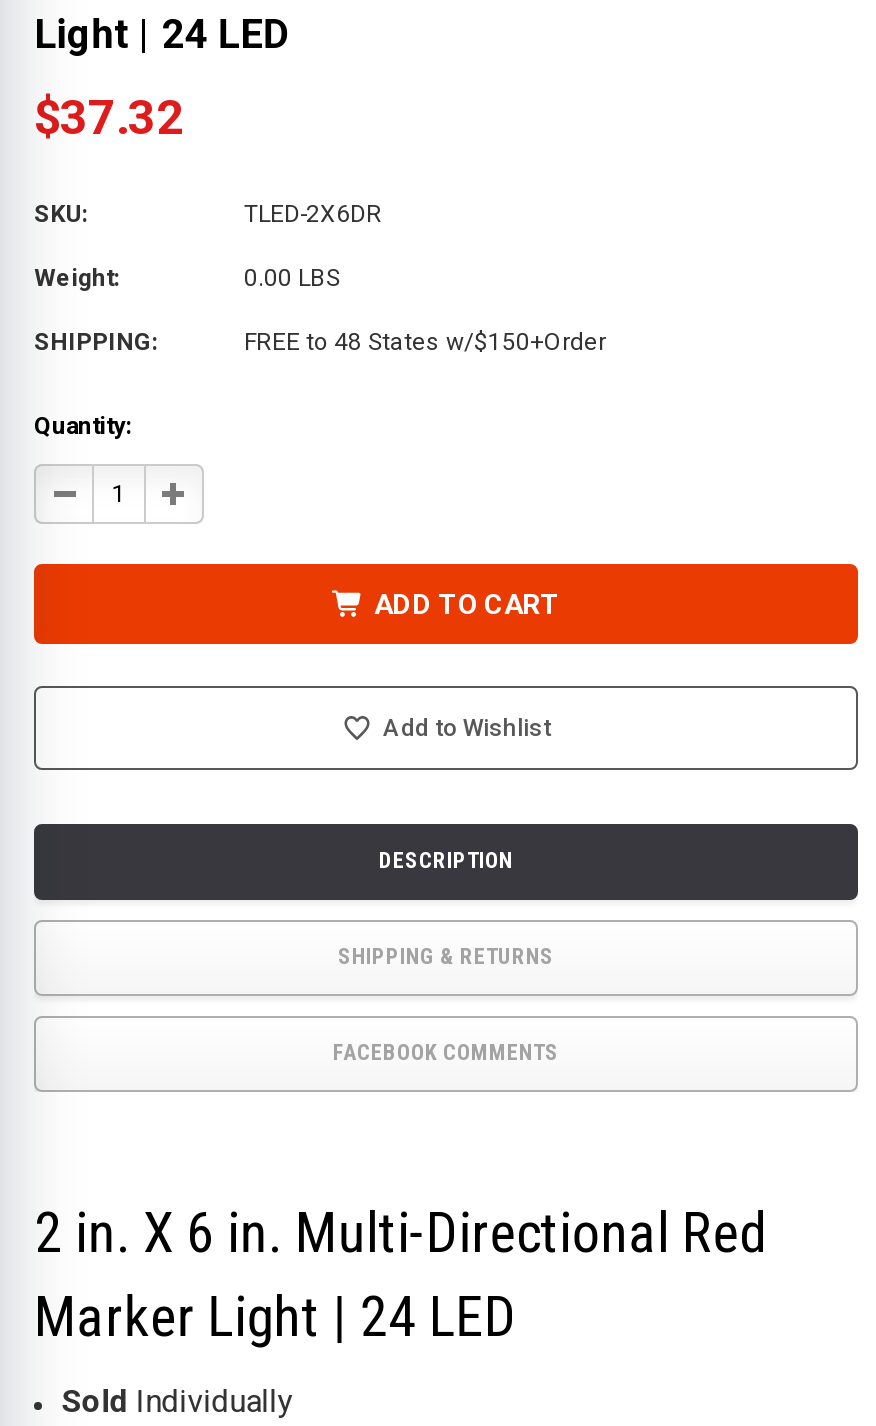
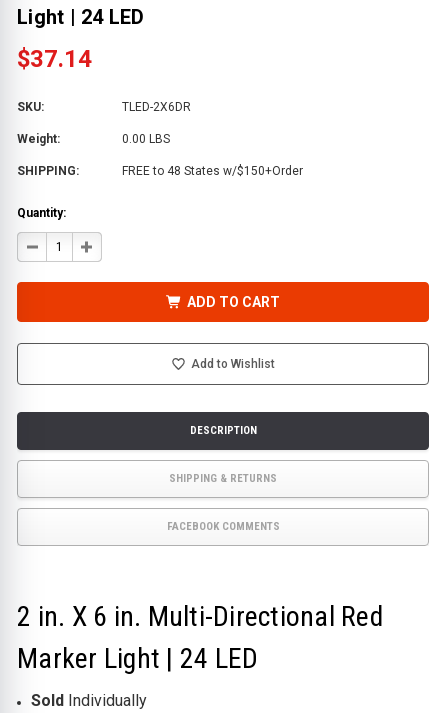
- $37.32
+ $37.14
